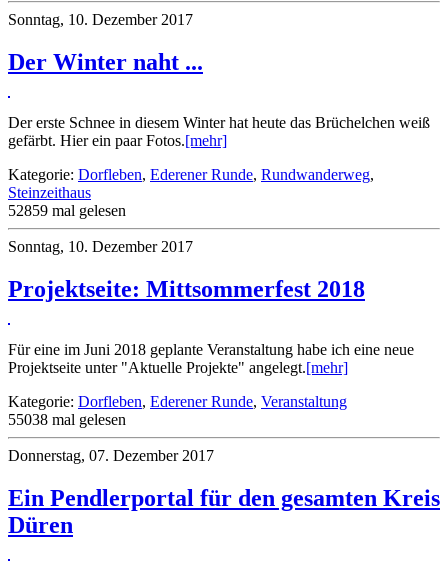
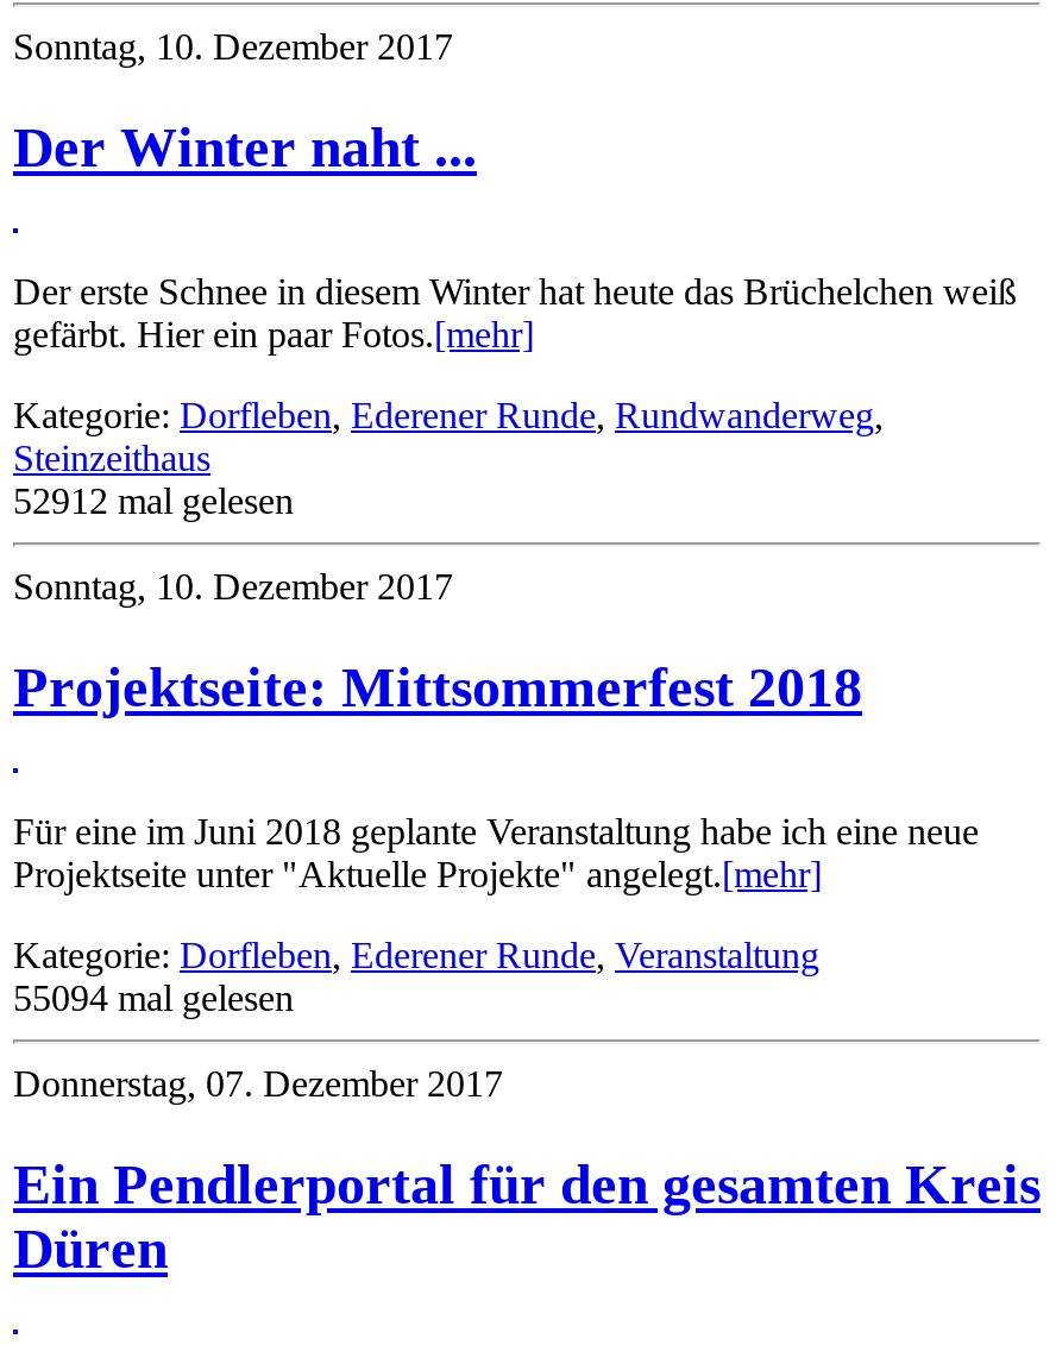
- 52859 mal gelesen
+ 52912 mal gelesen

- 55038 mal gelesen
+ 55094 mal gelesen
